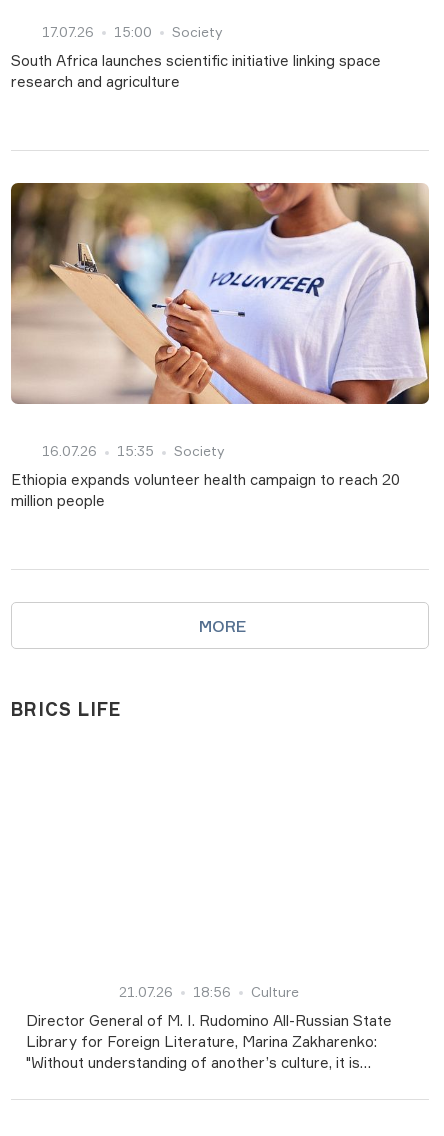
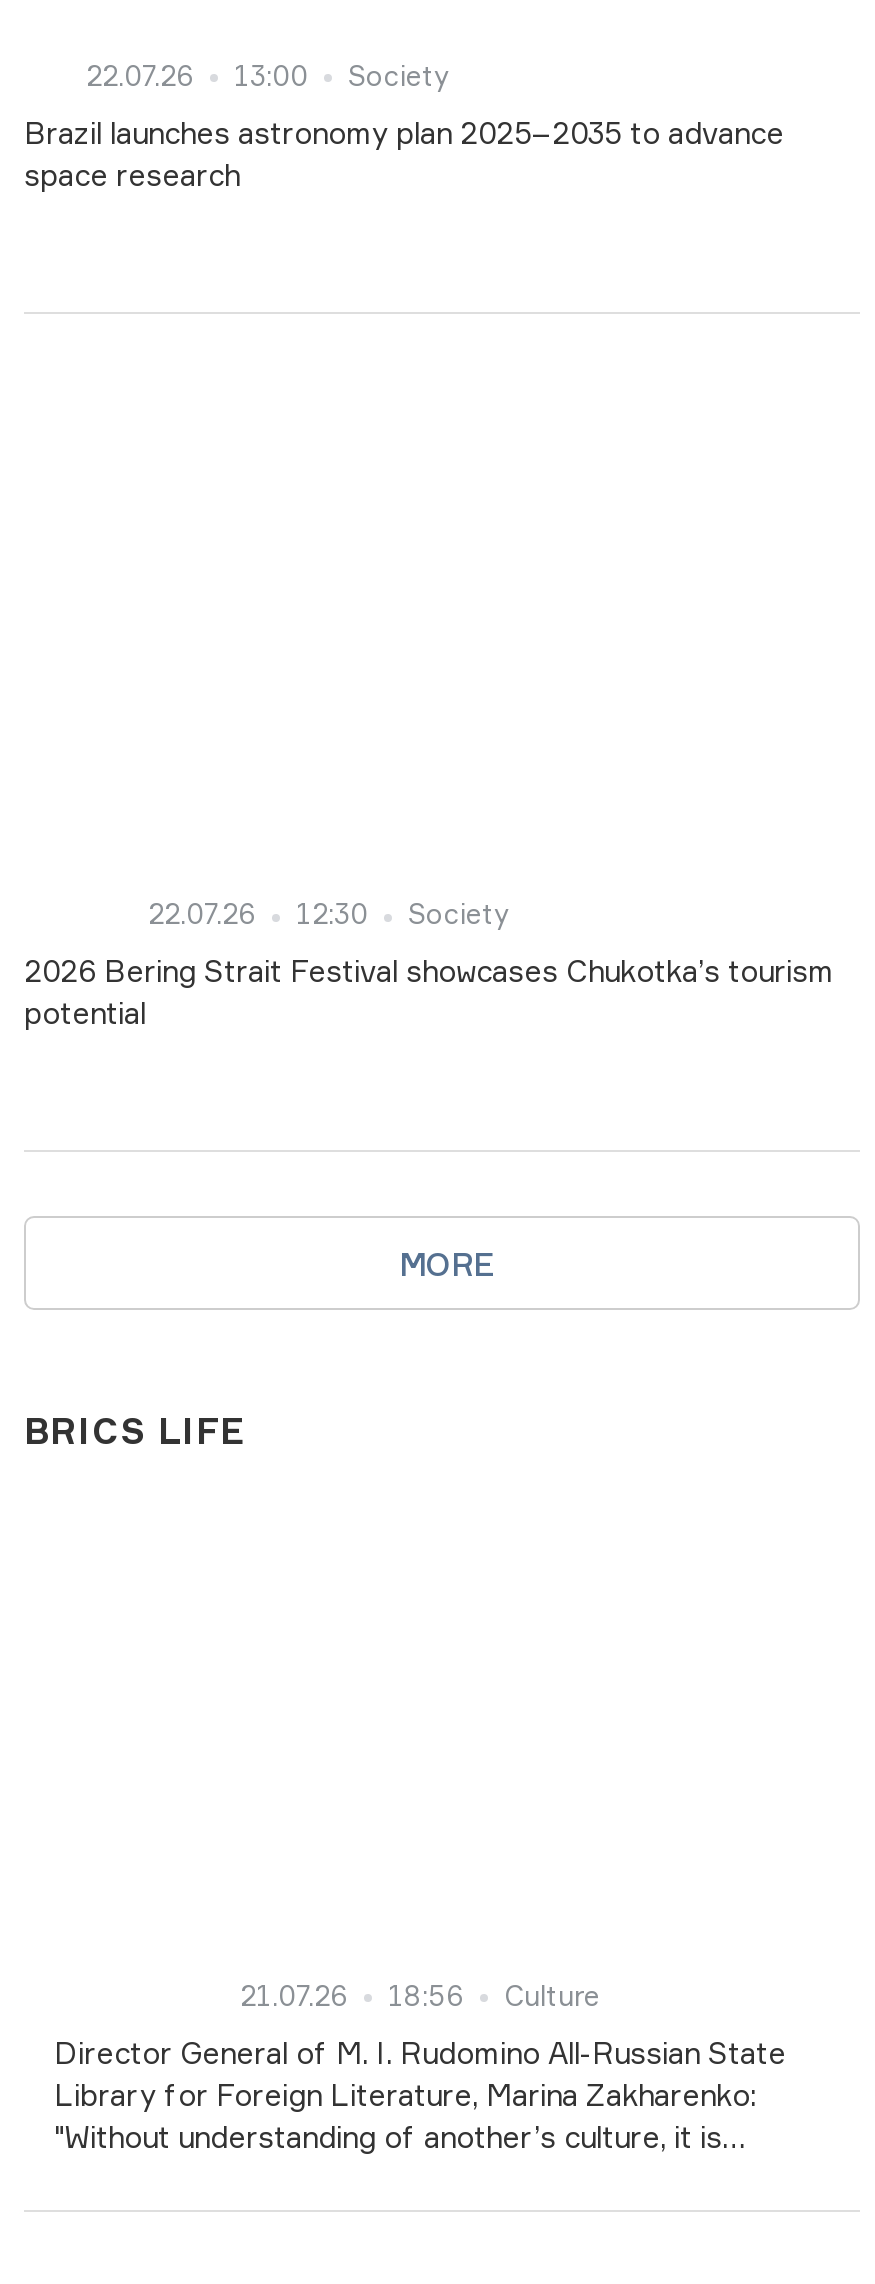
- 17.07.26
- 15:00
+ 22.07.26
+ 13:00

- South Africa launches scientific initiative linking space
- research and agriculture
+ Brazil launches astronomy plan 2025–2035 to advance
+ space research

- [image]

- 16.07.26
- 15:35
+ 22.07.26
+ 12:30

- Ethiopia expands volunteer health campaign to reach 20
- million people
+ 2026 Bering Strait Festival showcases Chukotka’s tourism
+ potential
